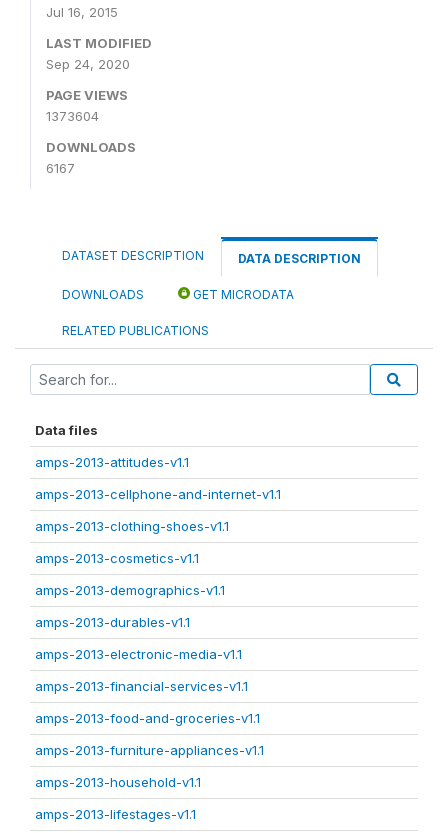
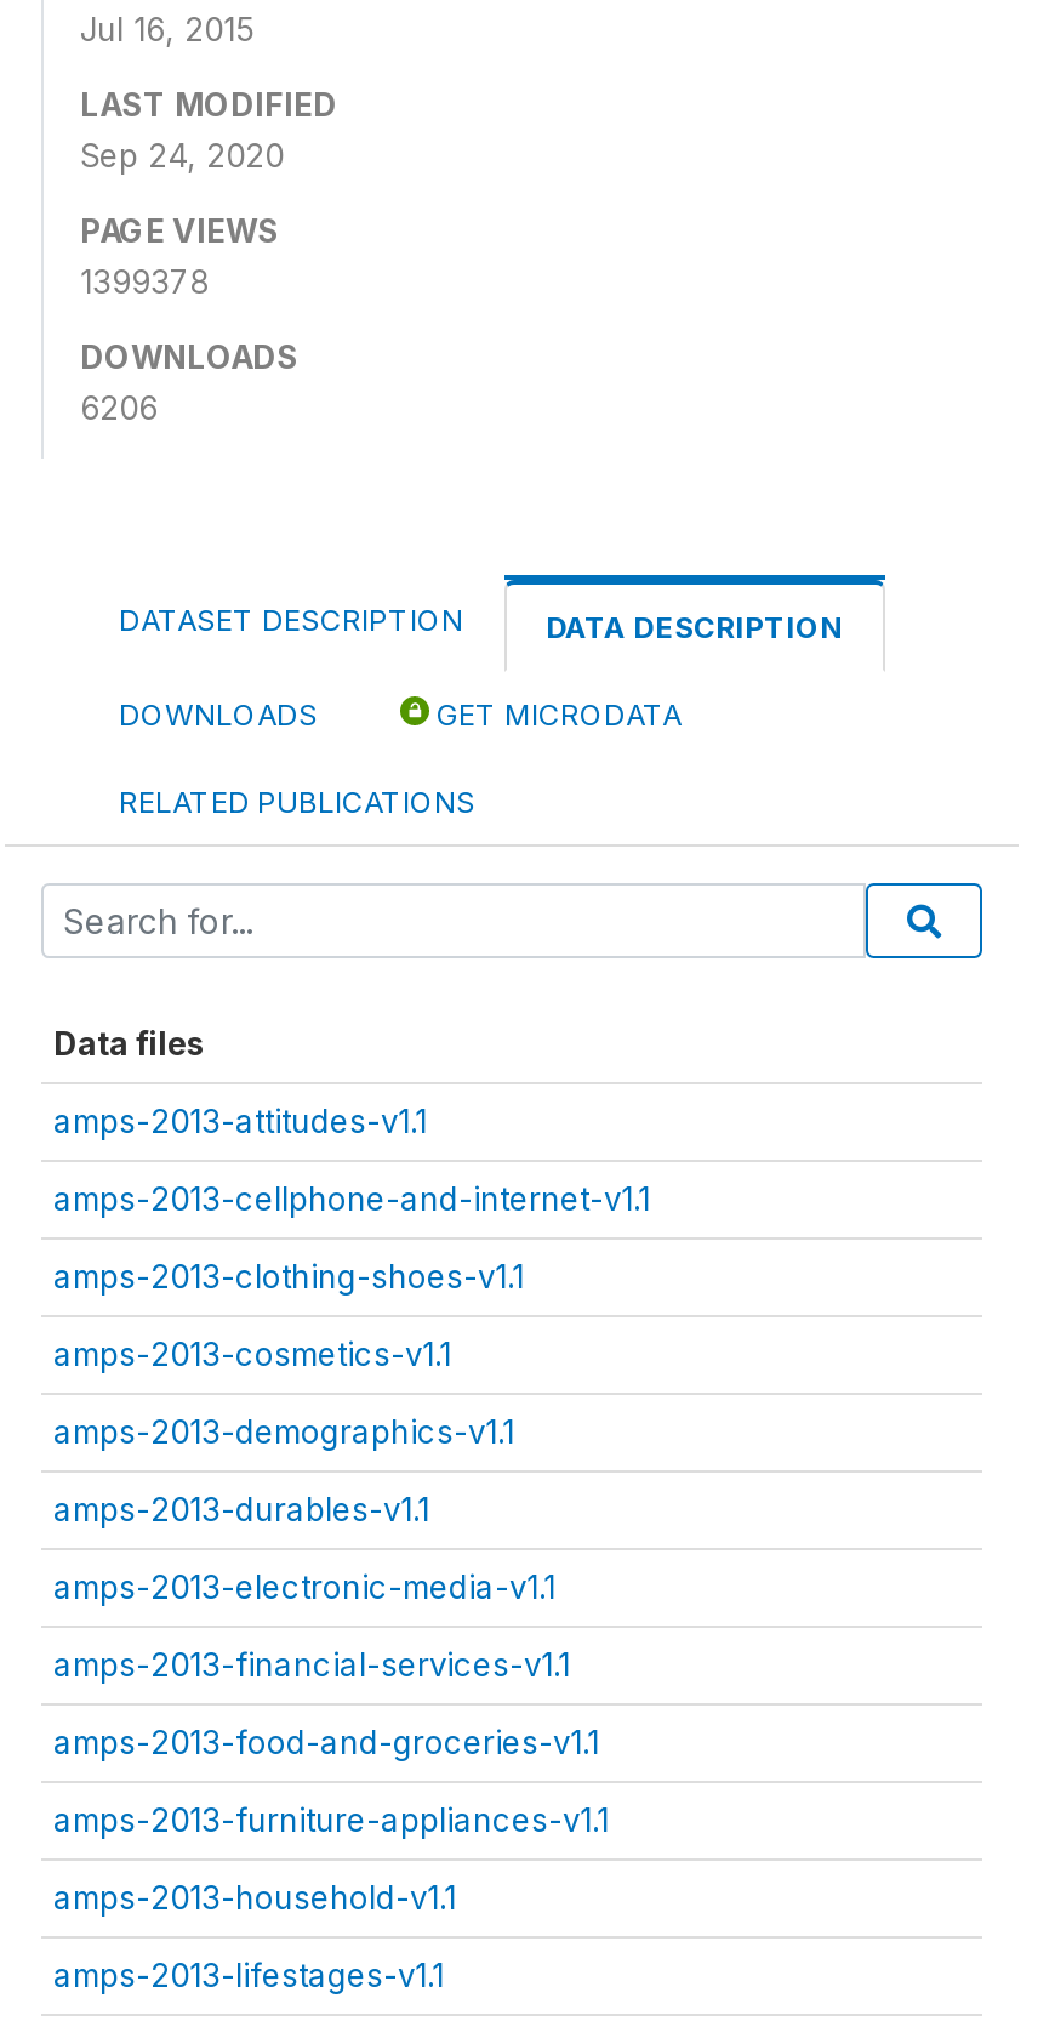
- 1373604
+ 1399378

- 6167
+ 6206
